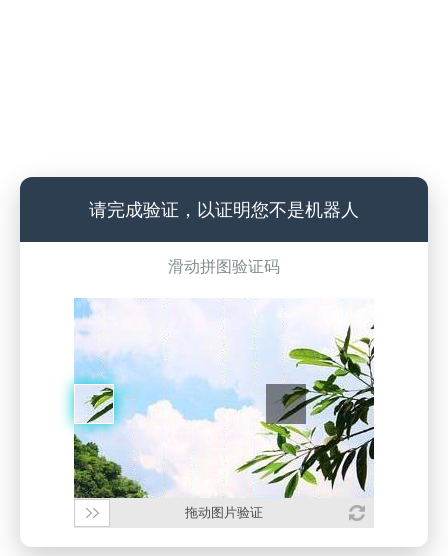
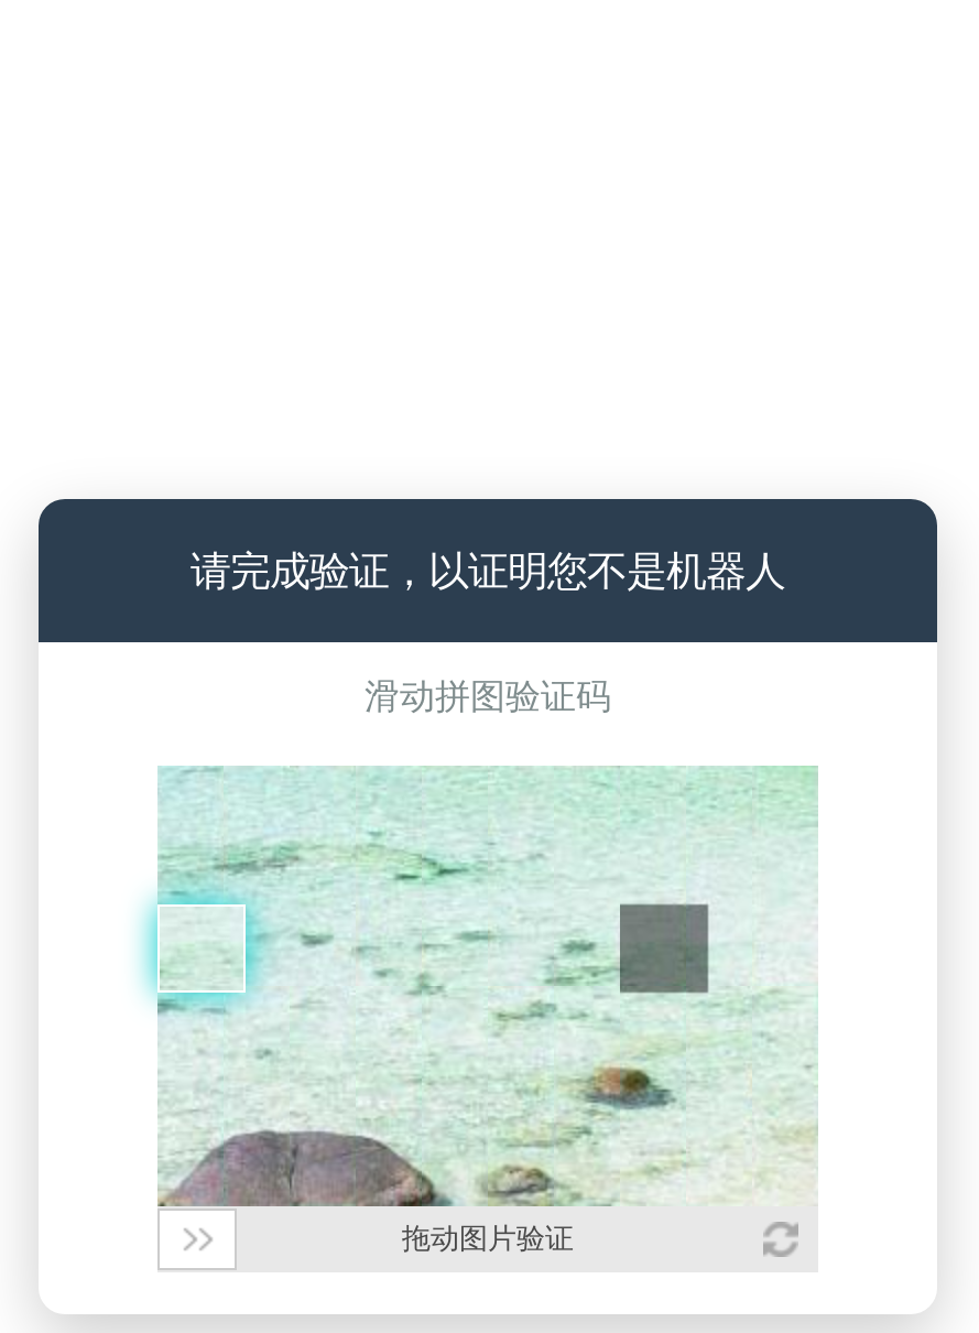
- [image]
+ [image]
